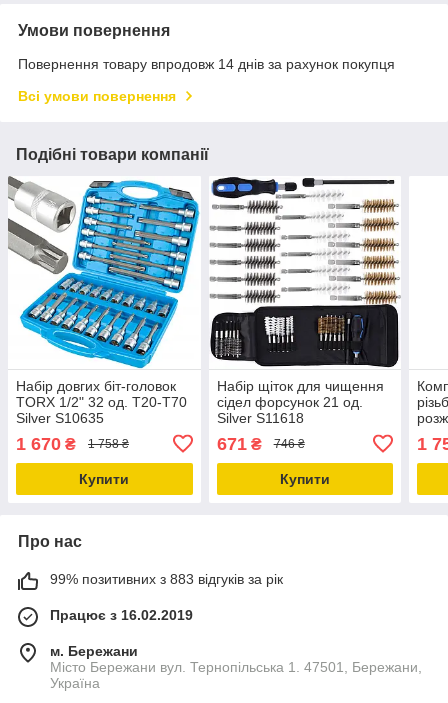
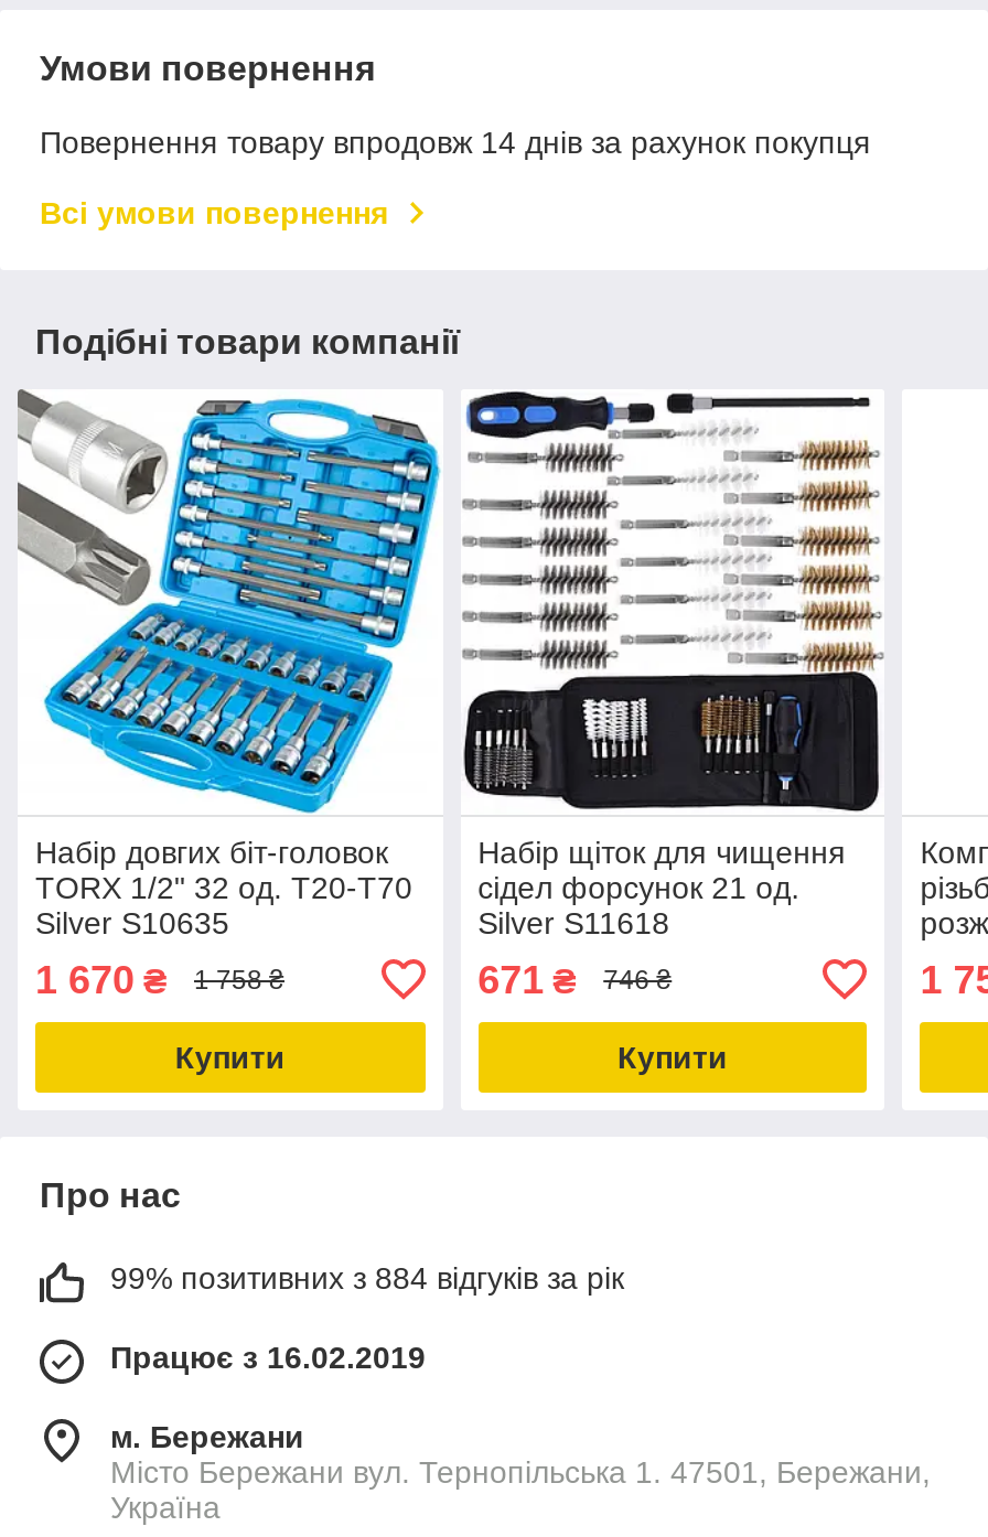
- 99% позитивних з 883 відгуків за рік
+ 99% позитивних з 884 відгуків за рік
